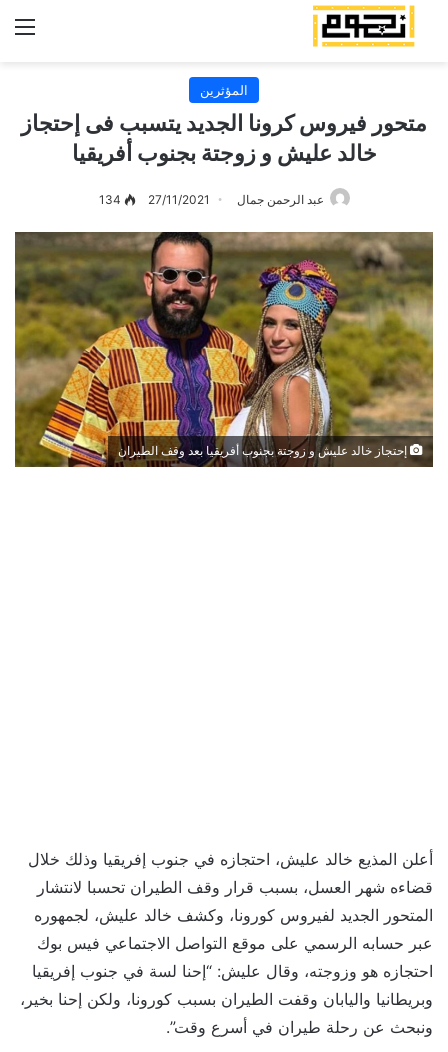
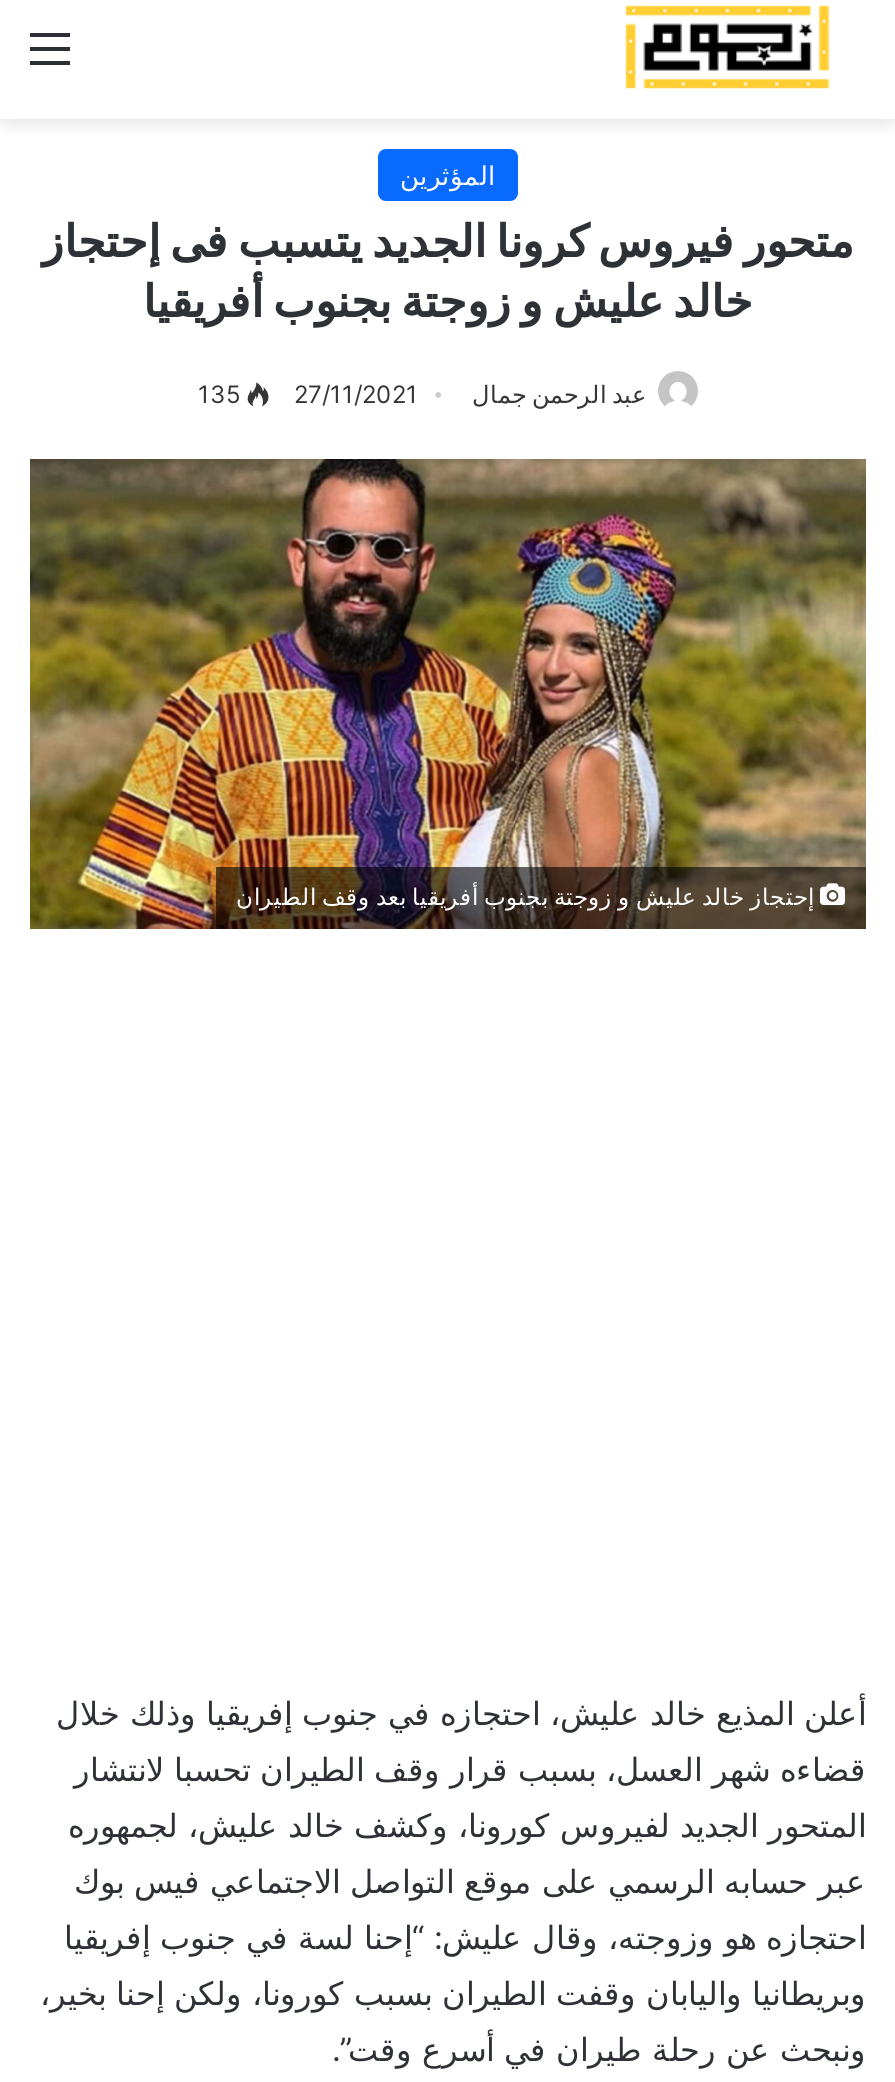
- عبد الرحمن جمال 27/11/2021 134
+ عبد الرحمن جمال 27/11/2021 135
